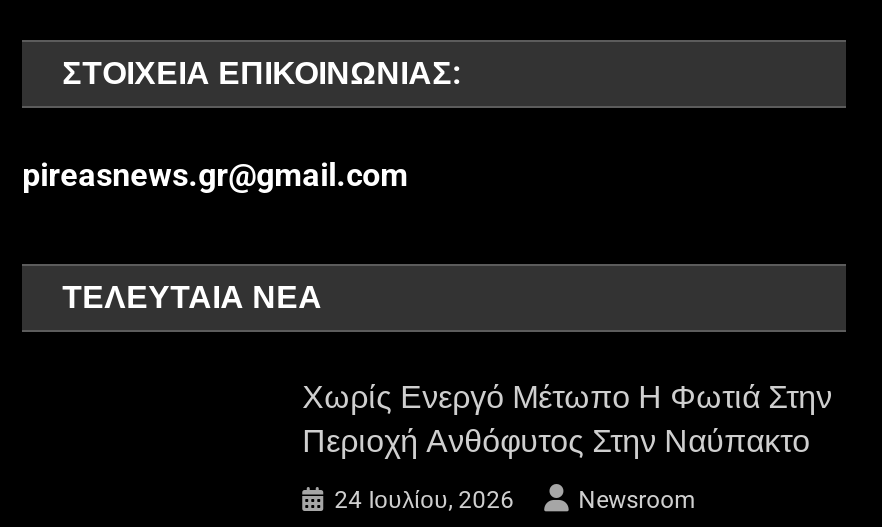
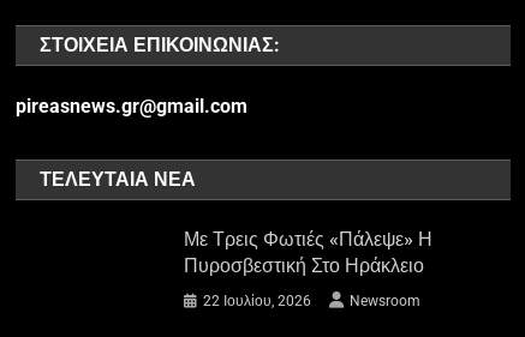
- Χωρίς Ενεργό Μέτωπο Η Φωτιά Στην
- Περιοχή Ανθόφυτος Στην Ναύπακτο
+ Με Τρεις Φωτιές «πάλεψε» Η
+ Πυροσβεστική Στο Ηράκλειο

- 24 Ιουλίου, 2026
+ 22 Ιουλίου, 2026
